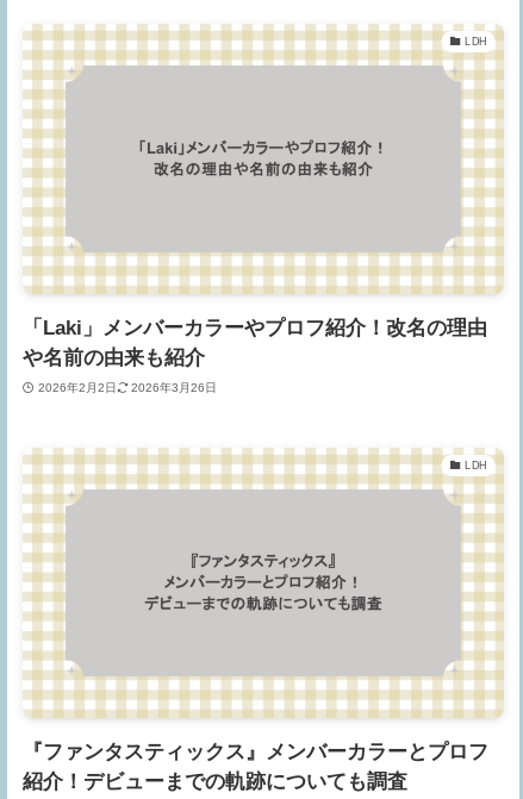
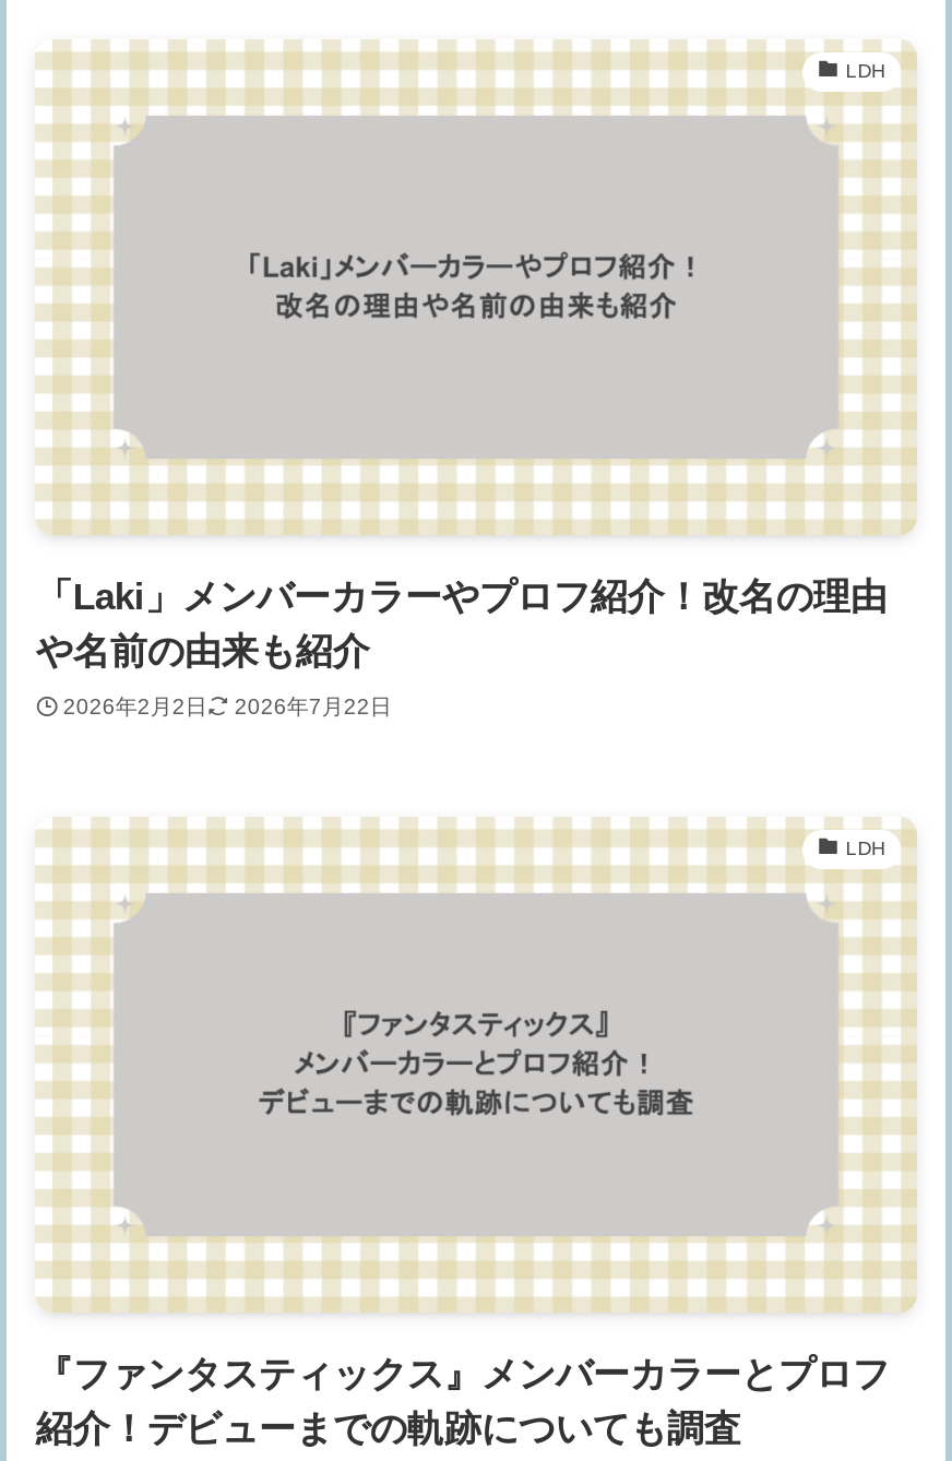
- 2026年2月2日 2026年3月26日
+ 2026年2月2日 2026年7月22日
